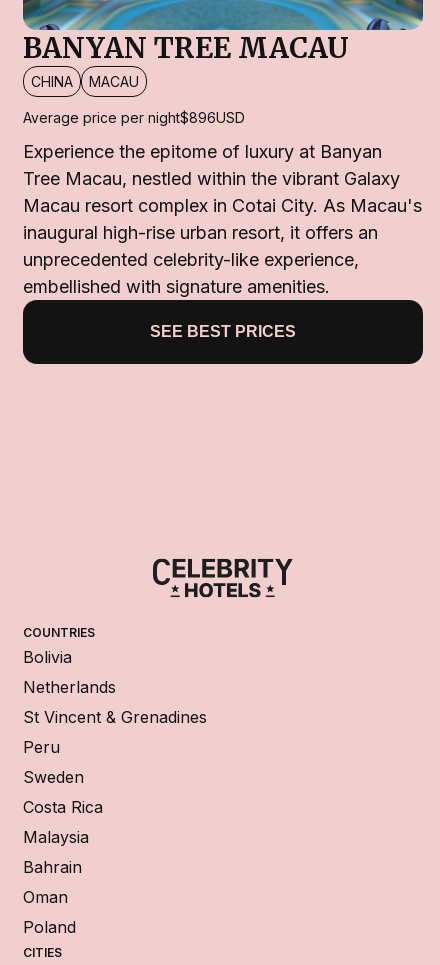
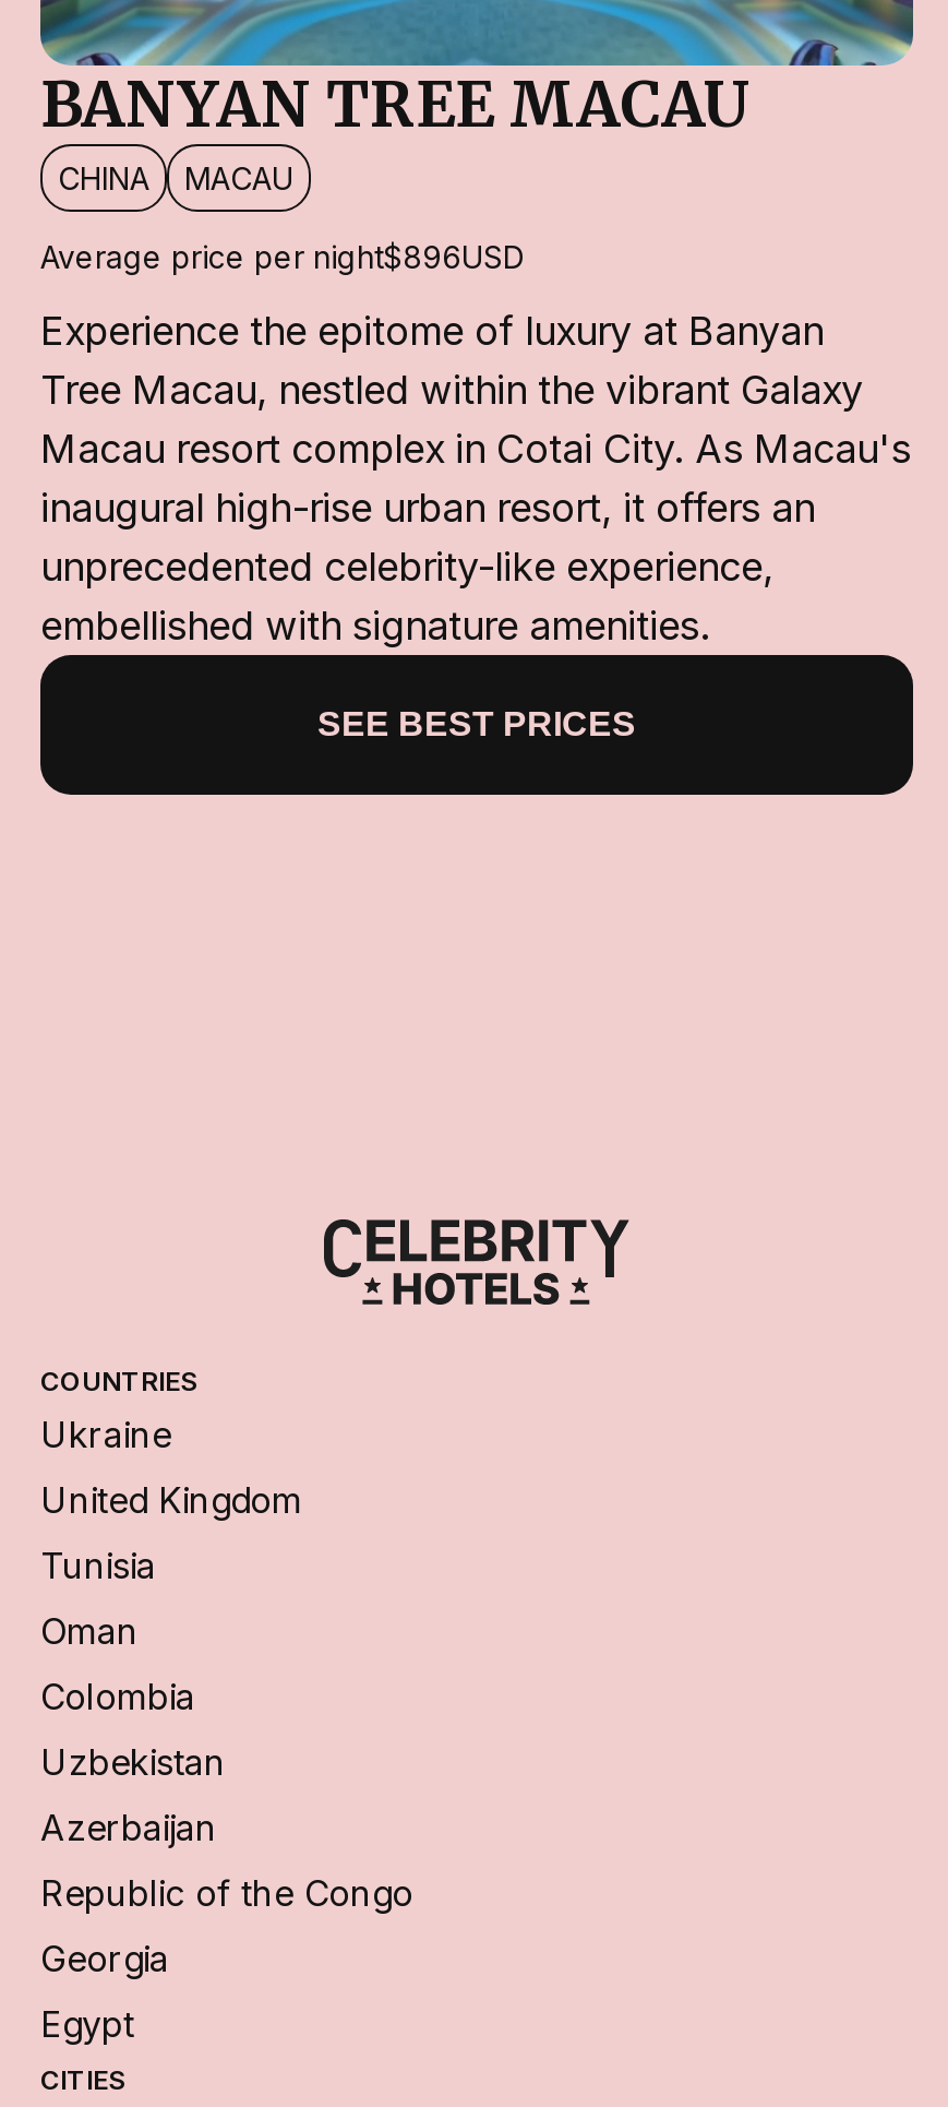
- Bolivia
- Netherlands
- St Vincent & Grenadines
- Peru
- Sweden
- Costa Rica
- Malaysia
- Bahrain
+ Ukraine
+ United Kingdom
+ Tunisia

moved up: Oman

- Poland
+ Colombia
+ Uzbekistan
+ Azerbaijan
+ Republic of the Congo
+ Georgia
+ Egypt
